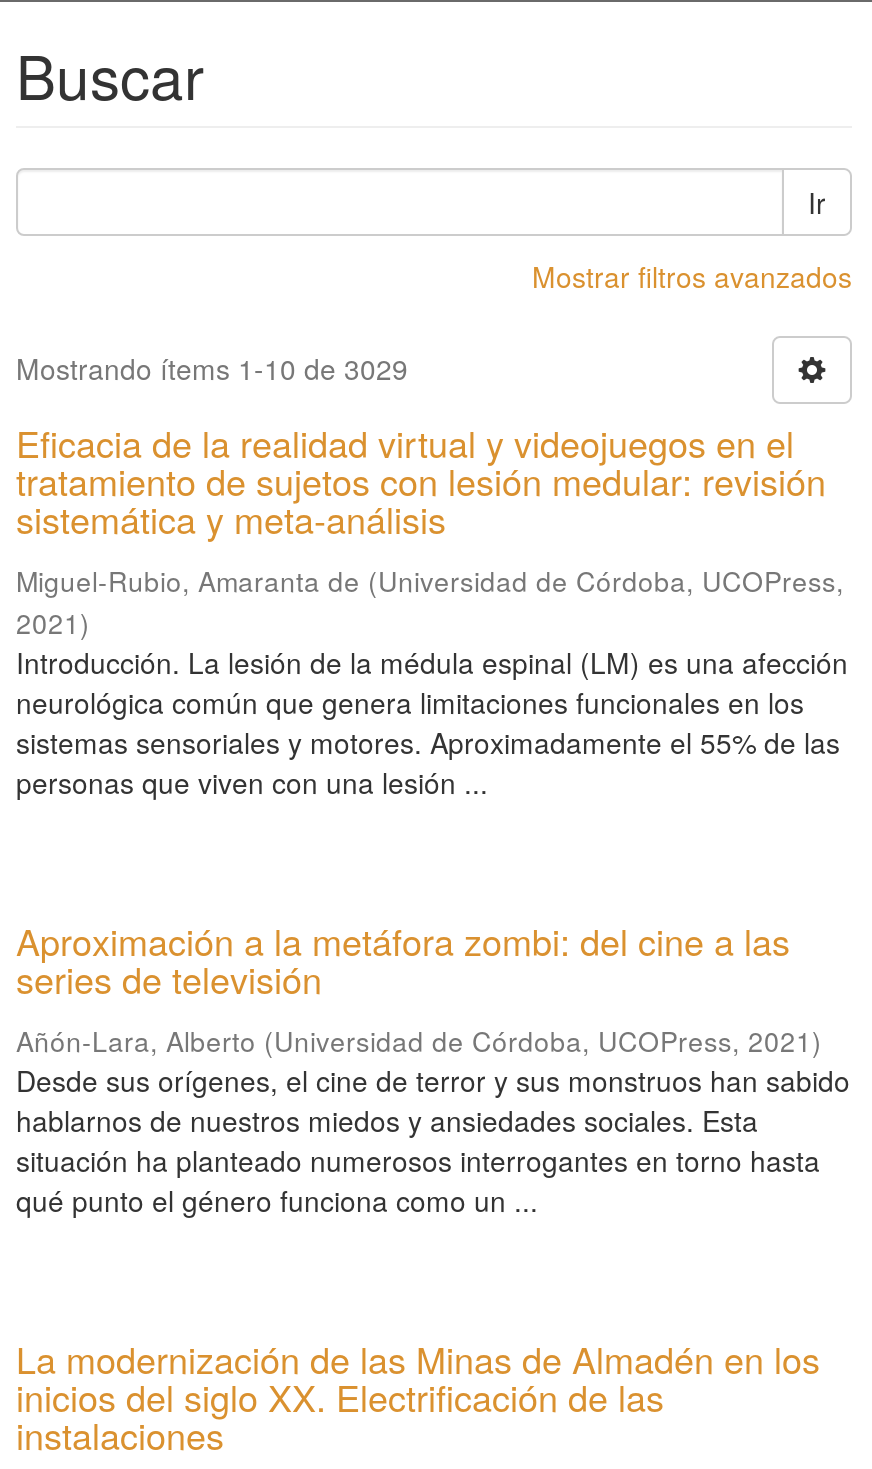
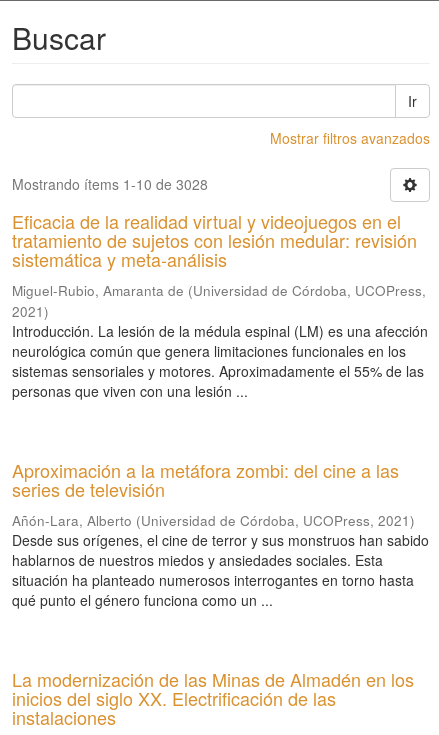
- Mostrando ítems 1-10 de 3029
+ Mostrando ítems 1-10 de 3028
